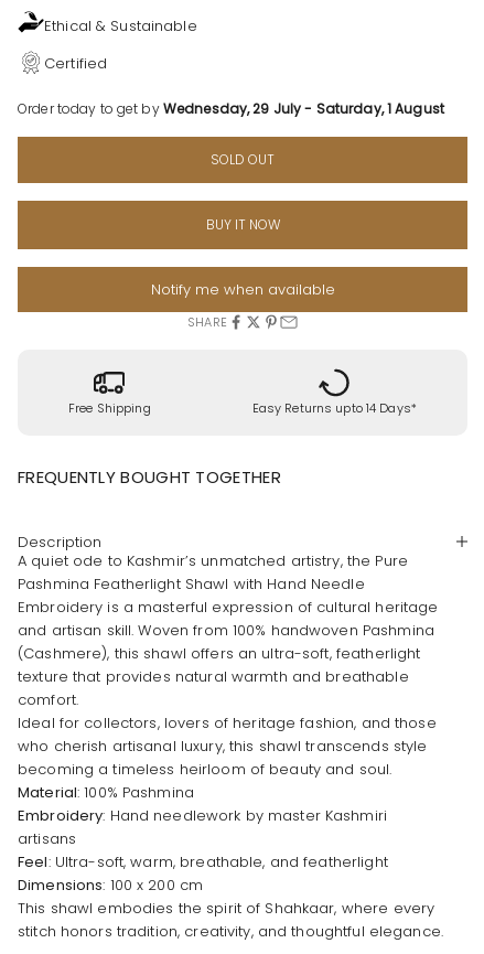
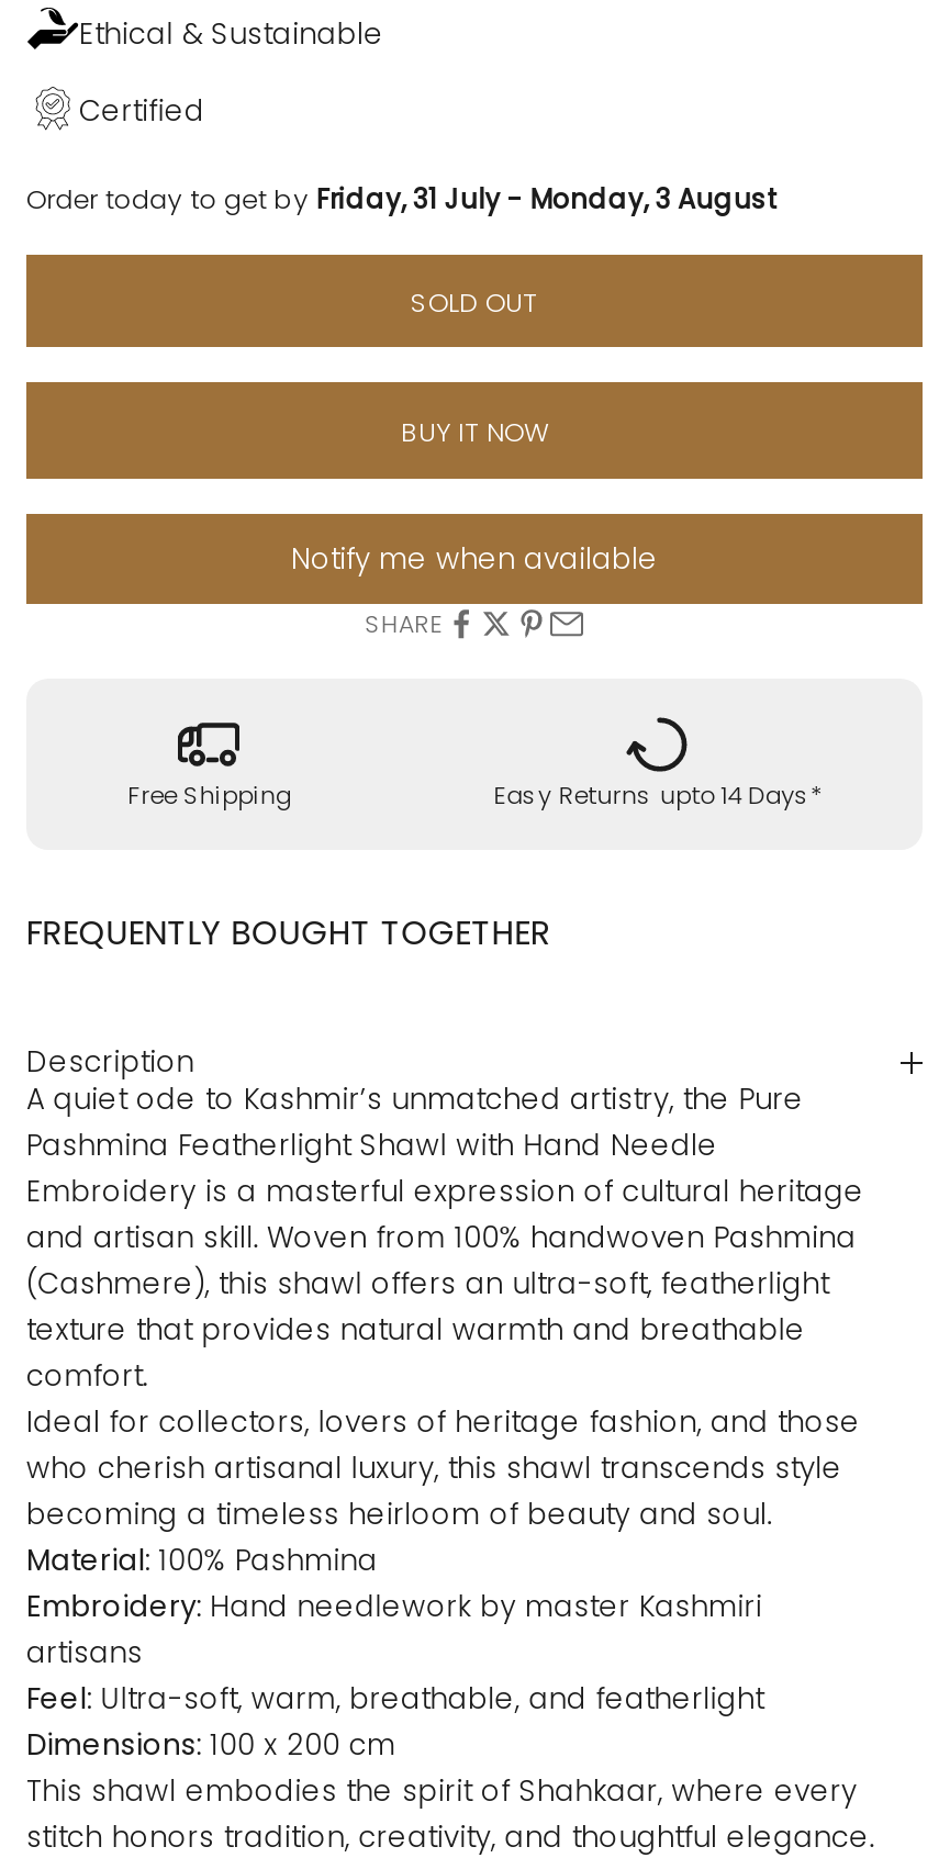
- Order today to get by Wednesday, 29 July - Saturday, 1 August
+ Order today to get by Friday, 31 July - Monday, 3 August
